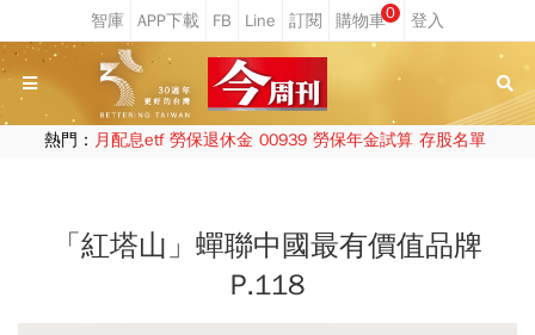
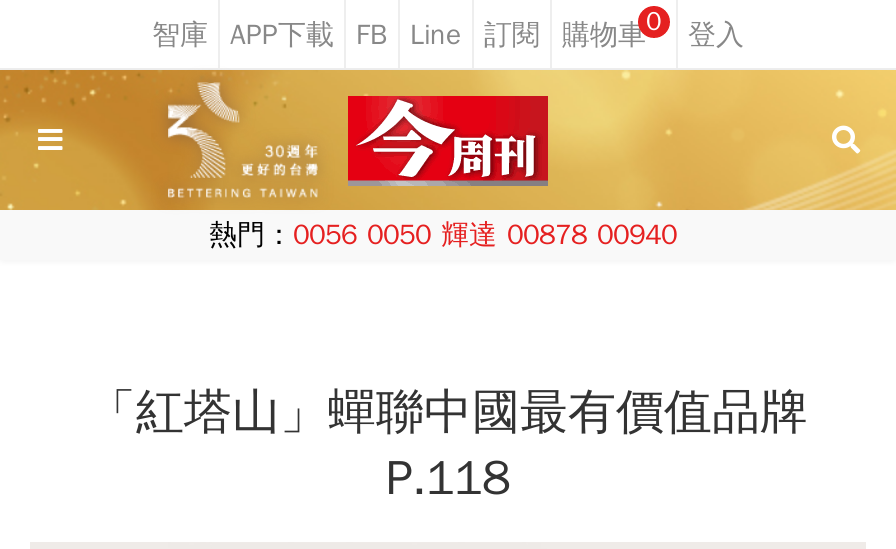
- 熱門：月配息etf 勞保退休金 00939 勞保年金試算 存股名單
+ 熱門：0056 0050 輝達 00878 00940
